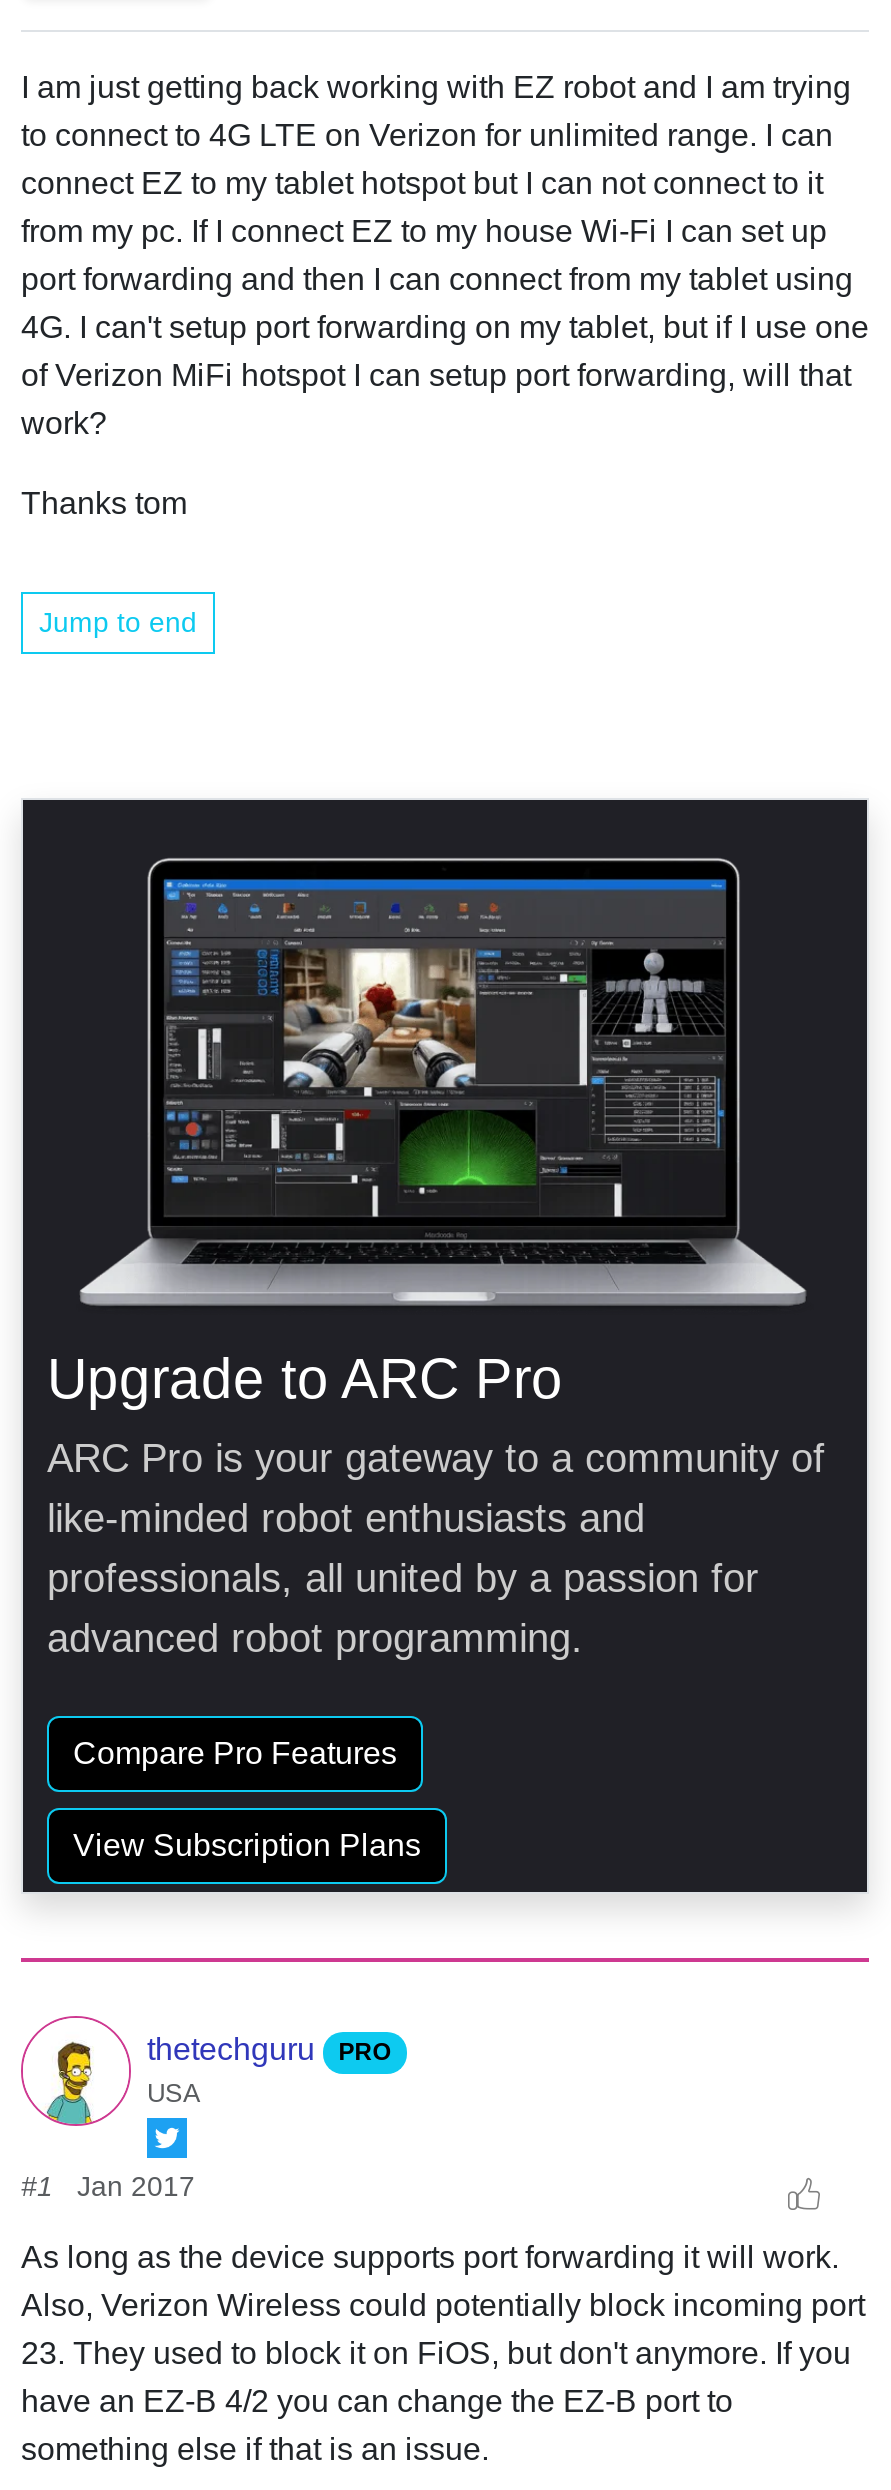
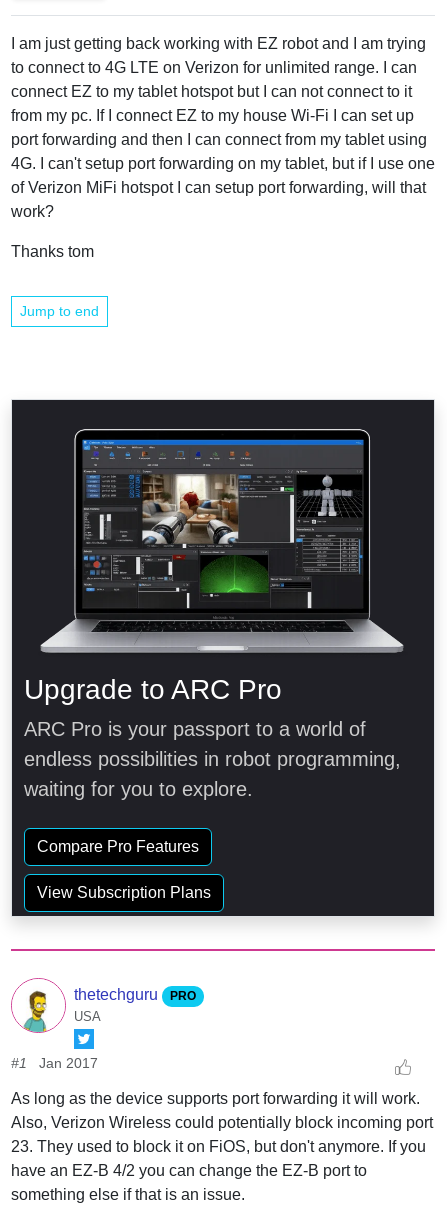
- ARC Pro is your gateway to a community of
- like-minded robot enthusiasts and
- professionals, all united by a passion for
- advanced robot programming.
+ ARC Pro is your passport to a world of
+ endless possibilities in robot programming,
+ waiting for you to explore.
